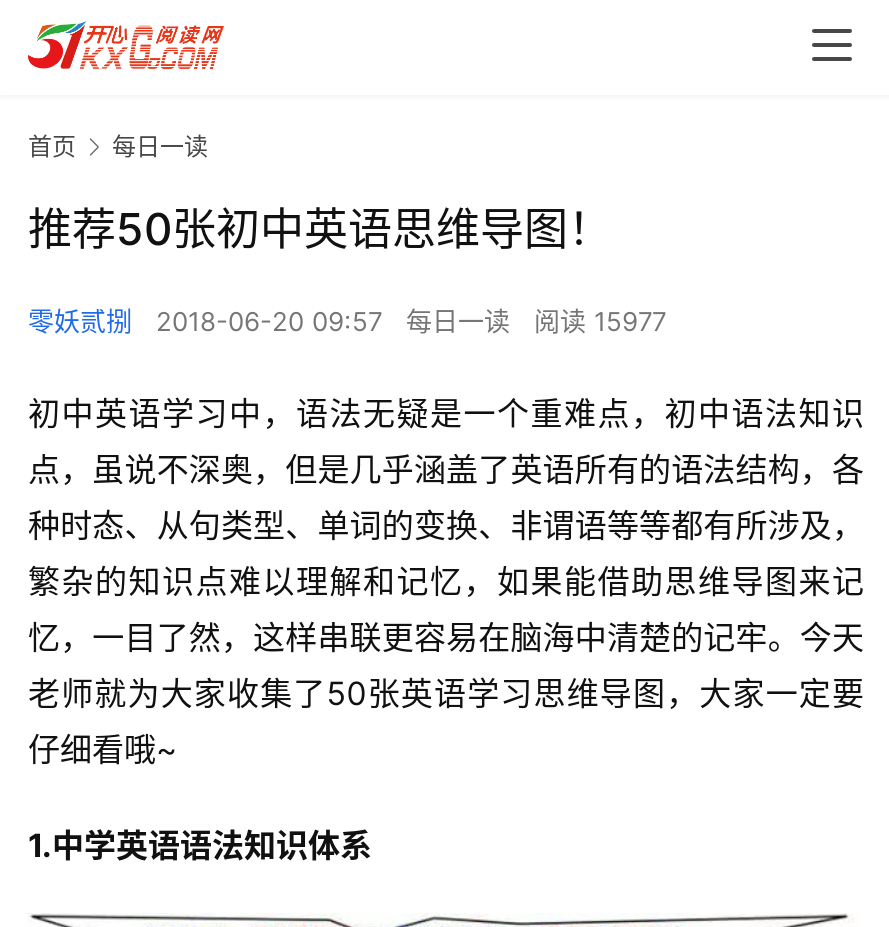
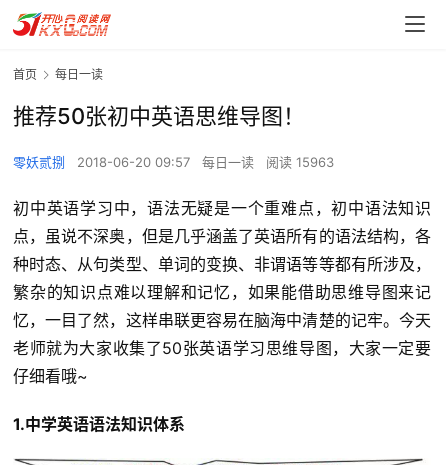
- 阅读 15977
+ 阅读 15963
